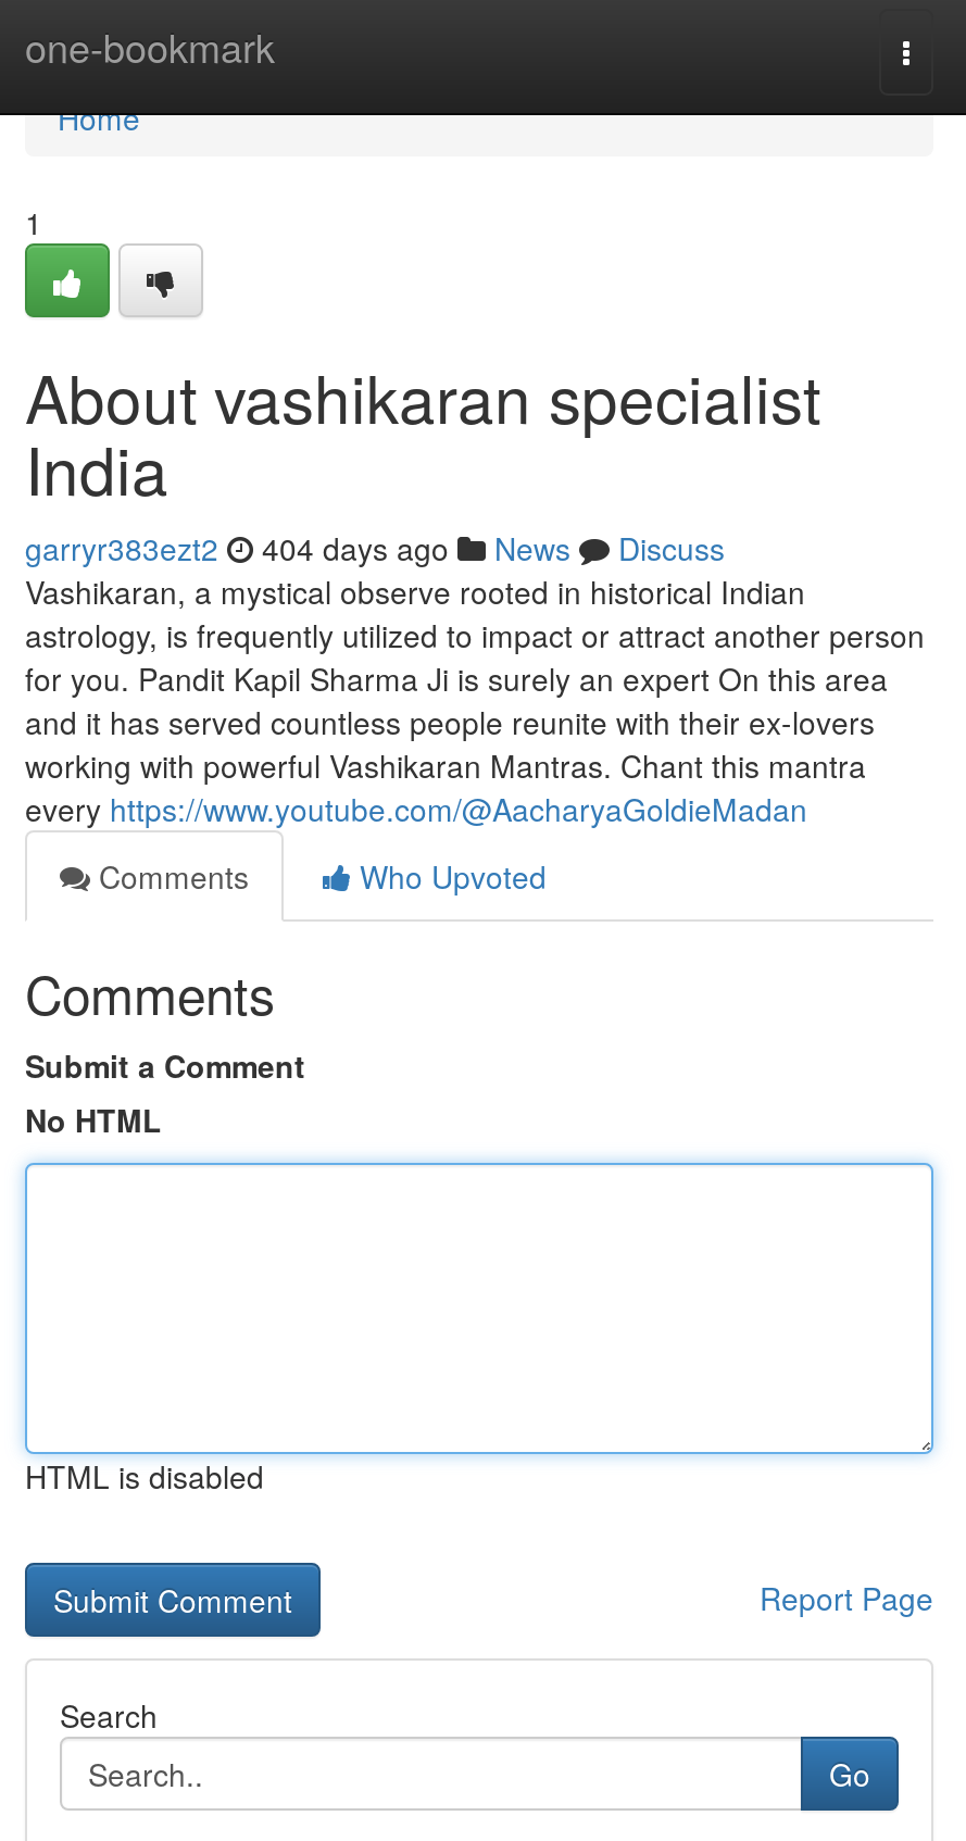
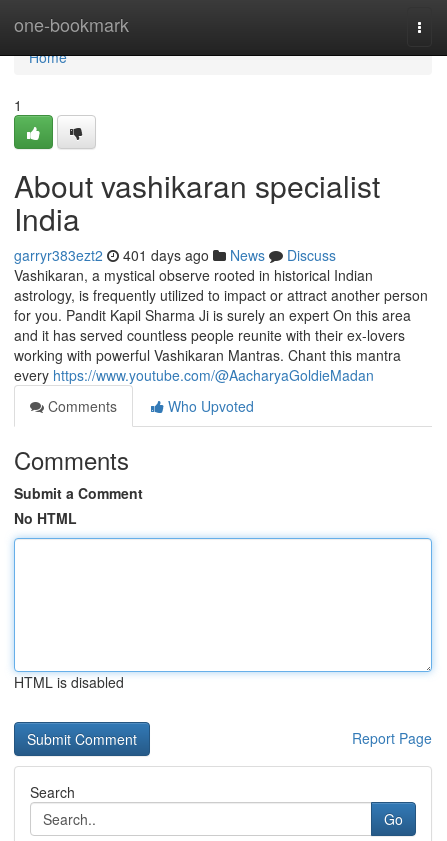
- garryr383ezt2 404 days ago News Discuss
+ garryr383ezt2 401 days ago News Discuss
